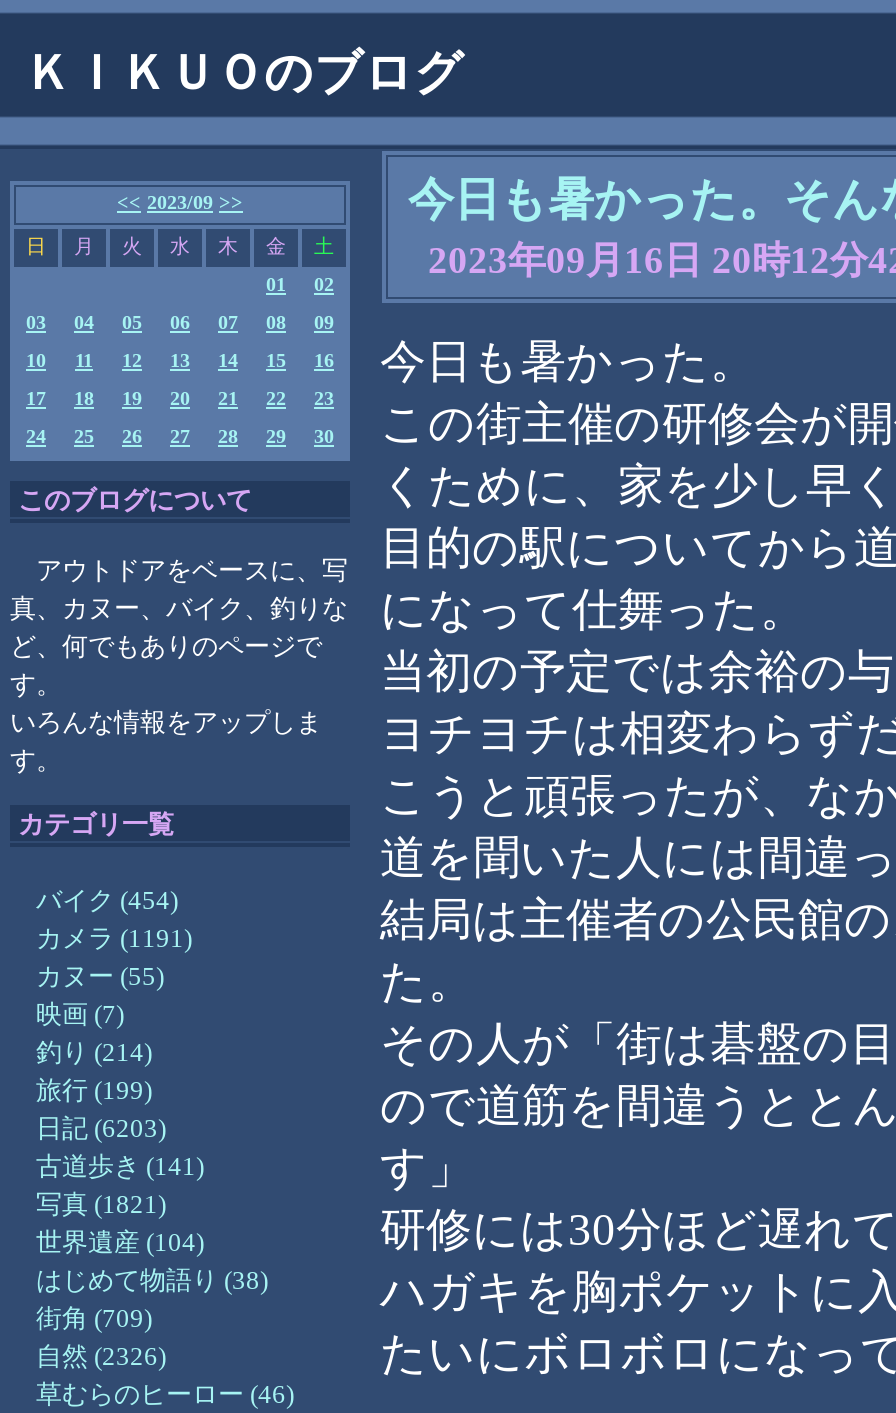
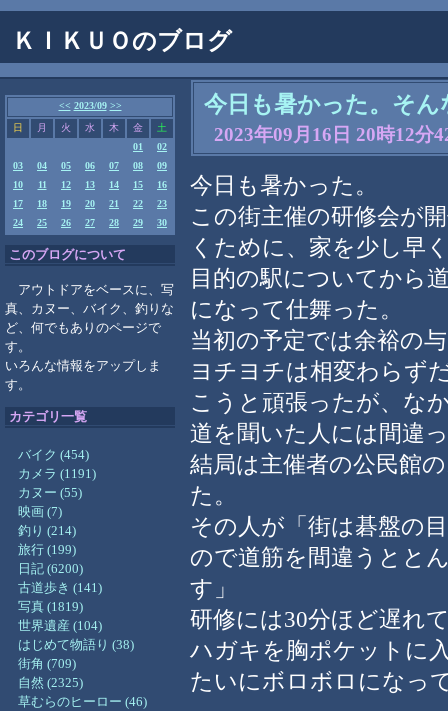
- 日記 (6203)
+ 日記 (6200)

- 写真 (1821)
+ 写真 (1819)

- 自然 (2326)
+ 自然 (2325)
